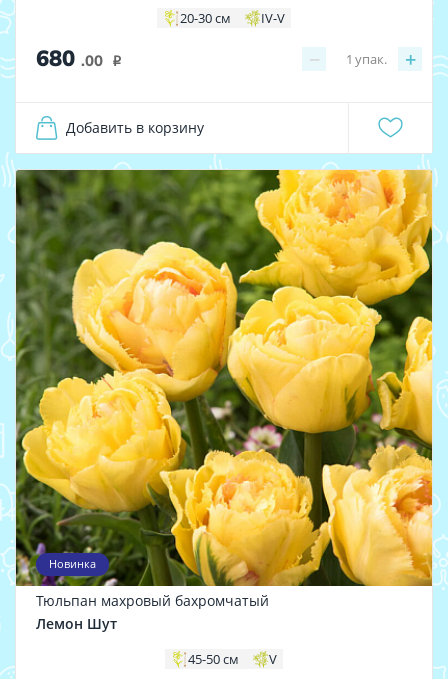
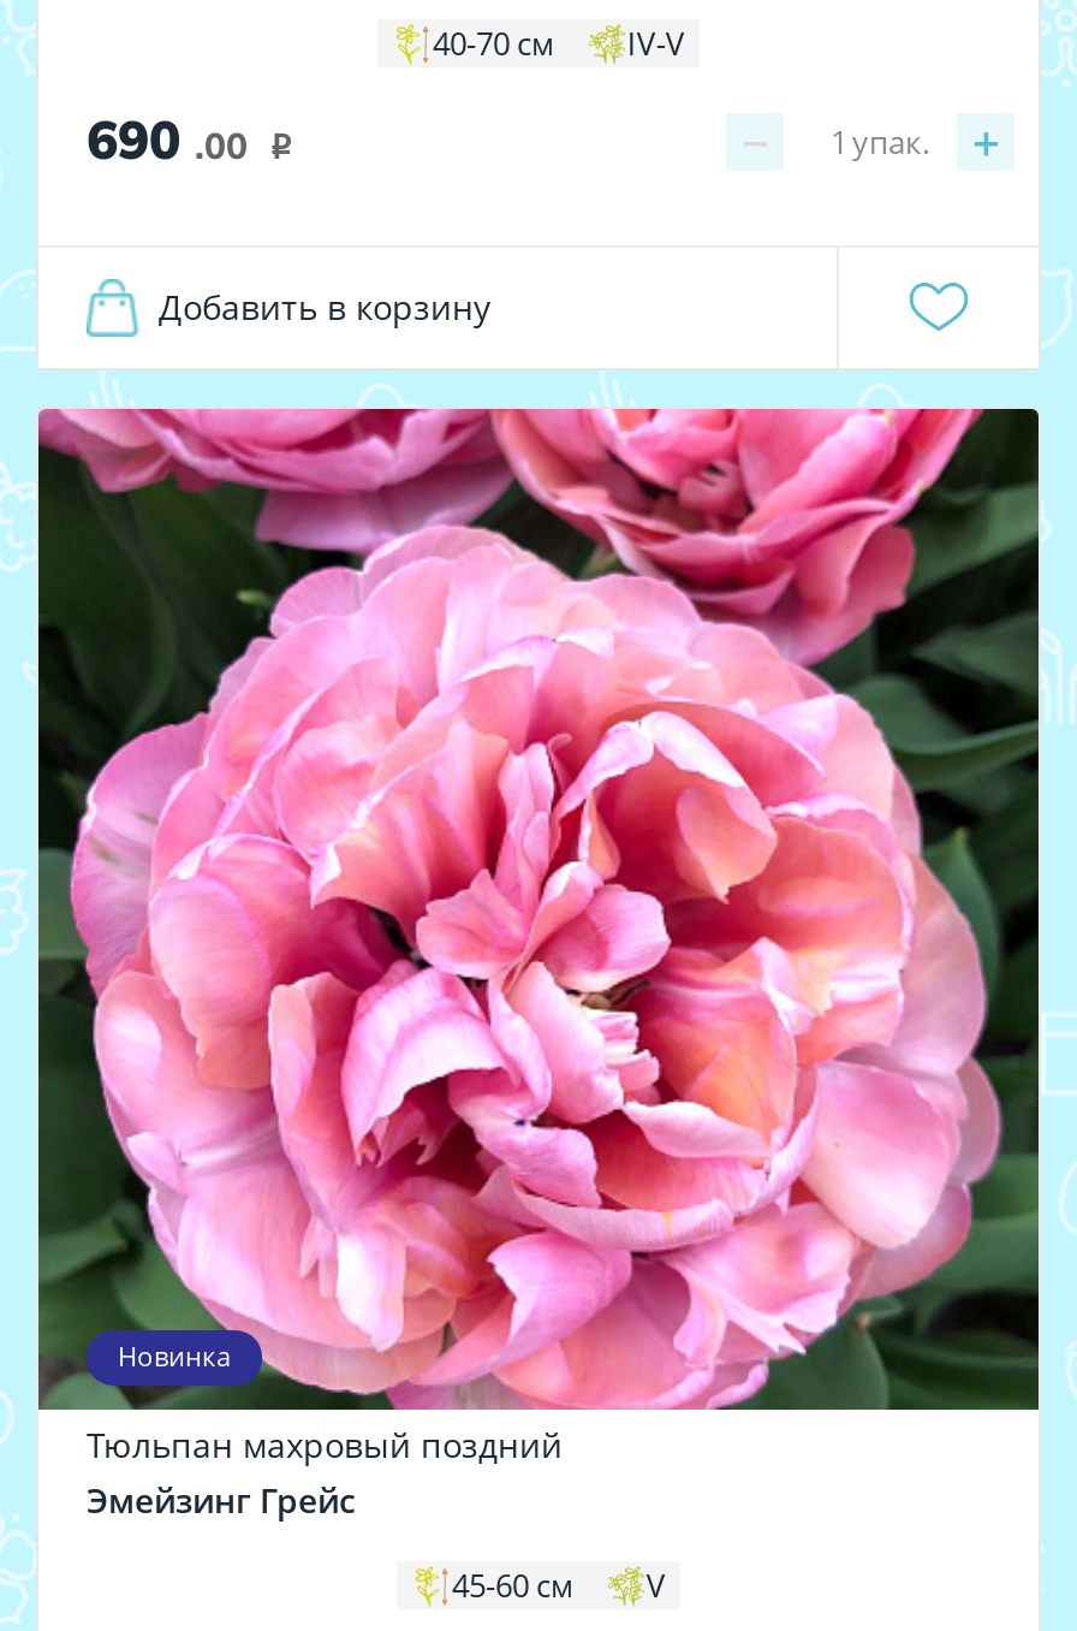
- 20-30 см IV-V
+ 40-70 см IV-V

- 680.00
+ 690.00

- [image]
- Тюльпан махровый бахромчатый
- Лемон Шут
+ [image]
+ Тюльпан махровый поздний
+ Эмейзинг Грейс

- 45-50 см V
+ 45-60 см V
